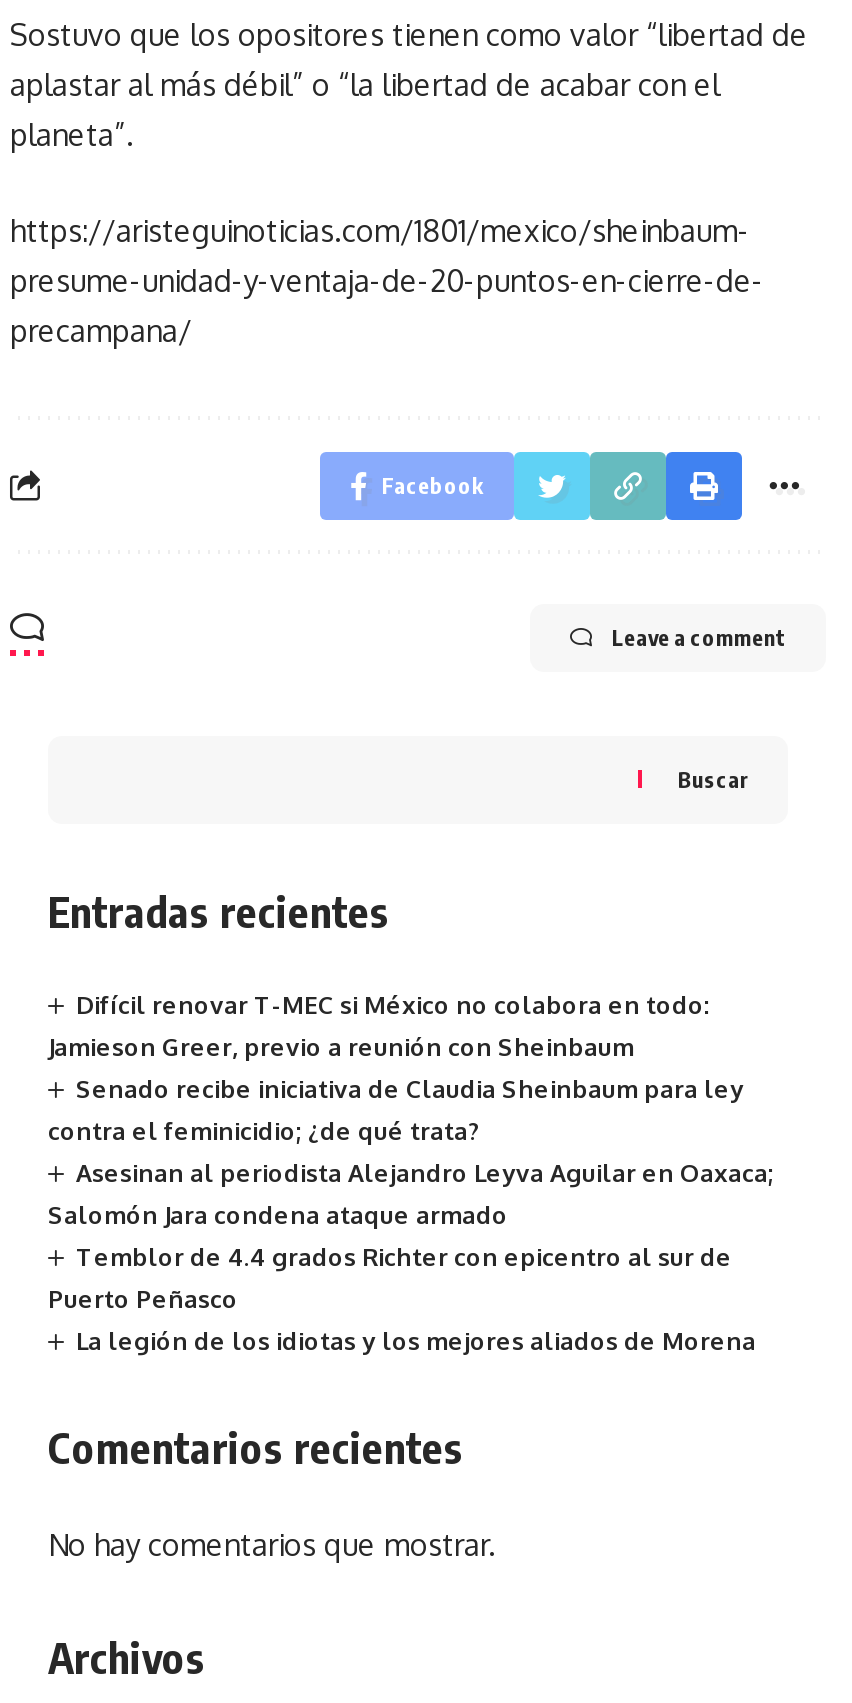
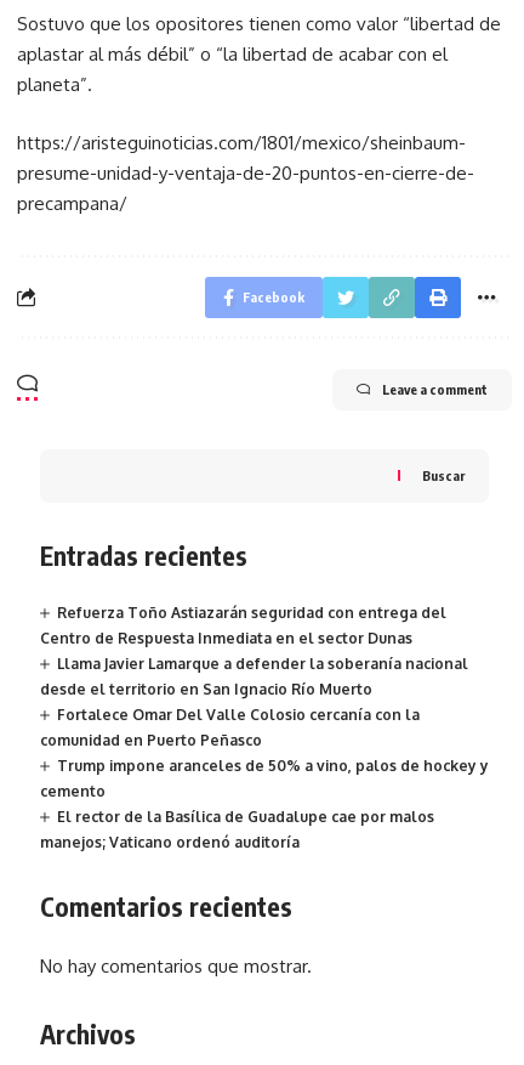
- Difícil renovar T-MEC si México no colabora en todo:
- Jamieson Greer, previo a reunión con Sheinbaum
- Senado recibe iniciativa de Claudia Sheinbaum para ley
- contra el feminicidio; ¿de qué trata?
- Asesinan al periodista Alejandro Leyva Aguilar en Oaxaca;
- Salomón Jara condena ataque armado
- Temblor de 4.4 grados Richter con epicentro al sur de
- Puerto Peñasco
- La legión de los idiotas y los mejores aliados de Morena
+ Refuerza Toño Astiazarán seguridad con entrega del
+ Centro de Respuesta Inmediata en el sector Dunas
+ Llama Javier Lamarque a defender la soberanía nacional
+ desde el territorio en San Ignacio Río Muerto
+ Fortalece Omar Del Valle Colosio cercanía con la
+ comunidad en Puerto Peñasco
+ Trump impone aranceles de 50% a vino, palos de hockey y
+ cemento
+ El rector de la Basílica de Guadalupe cae por malos
+ manejos; Vaticano ordenó auditoría
